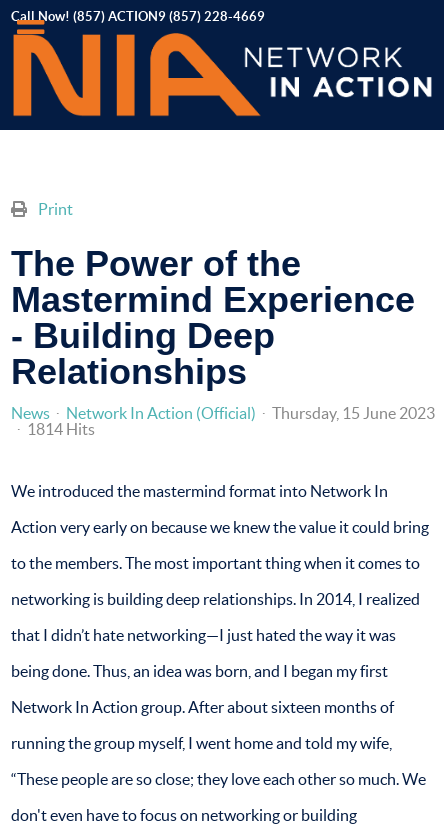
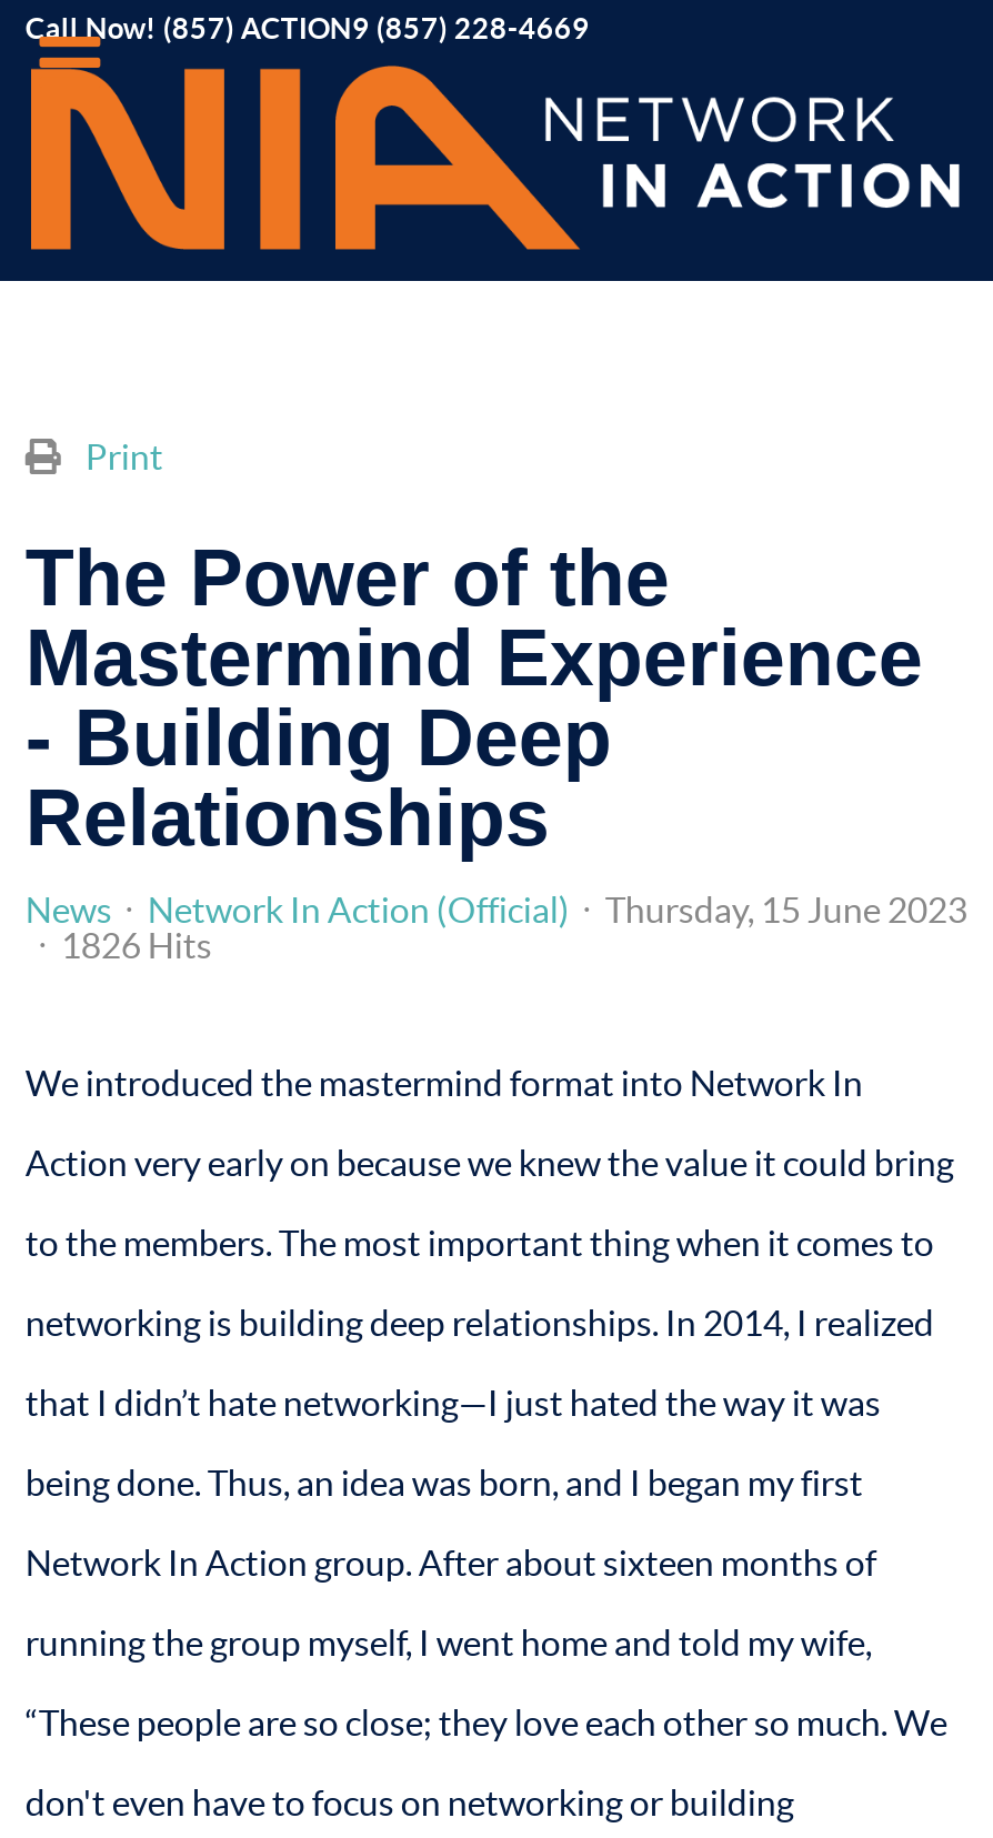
- 1814 Hits
+ 1826 Hits
